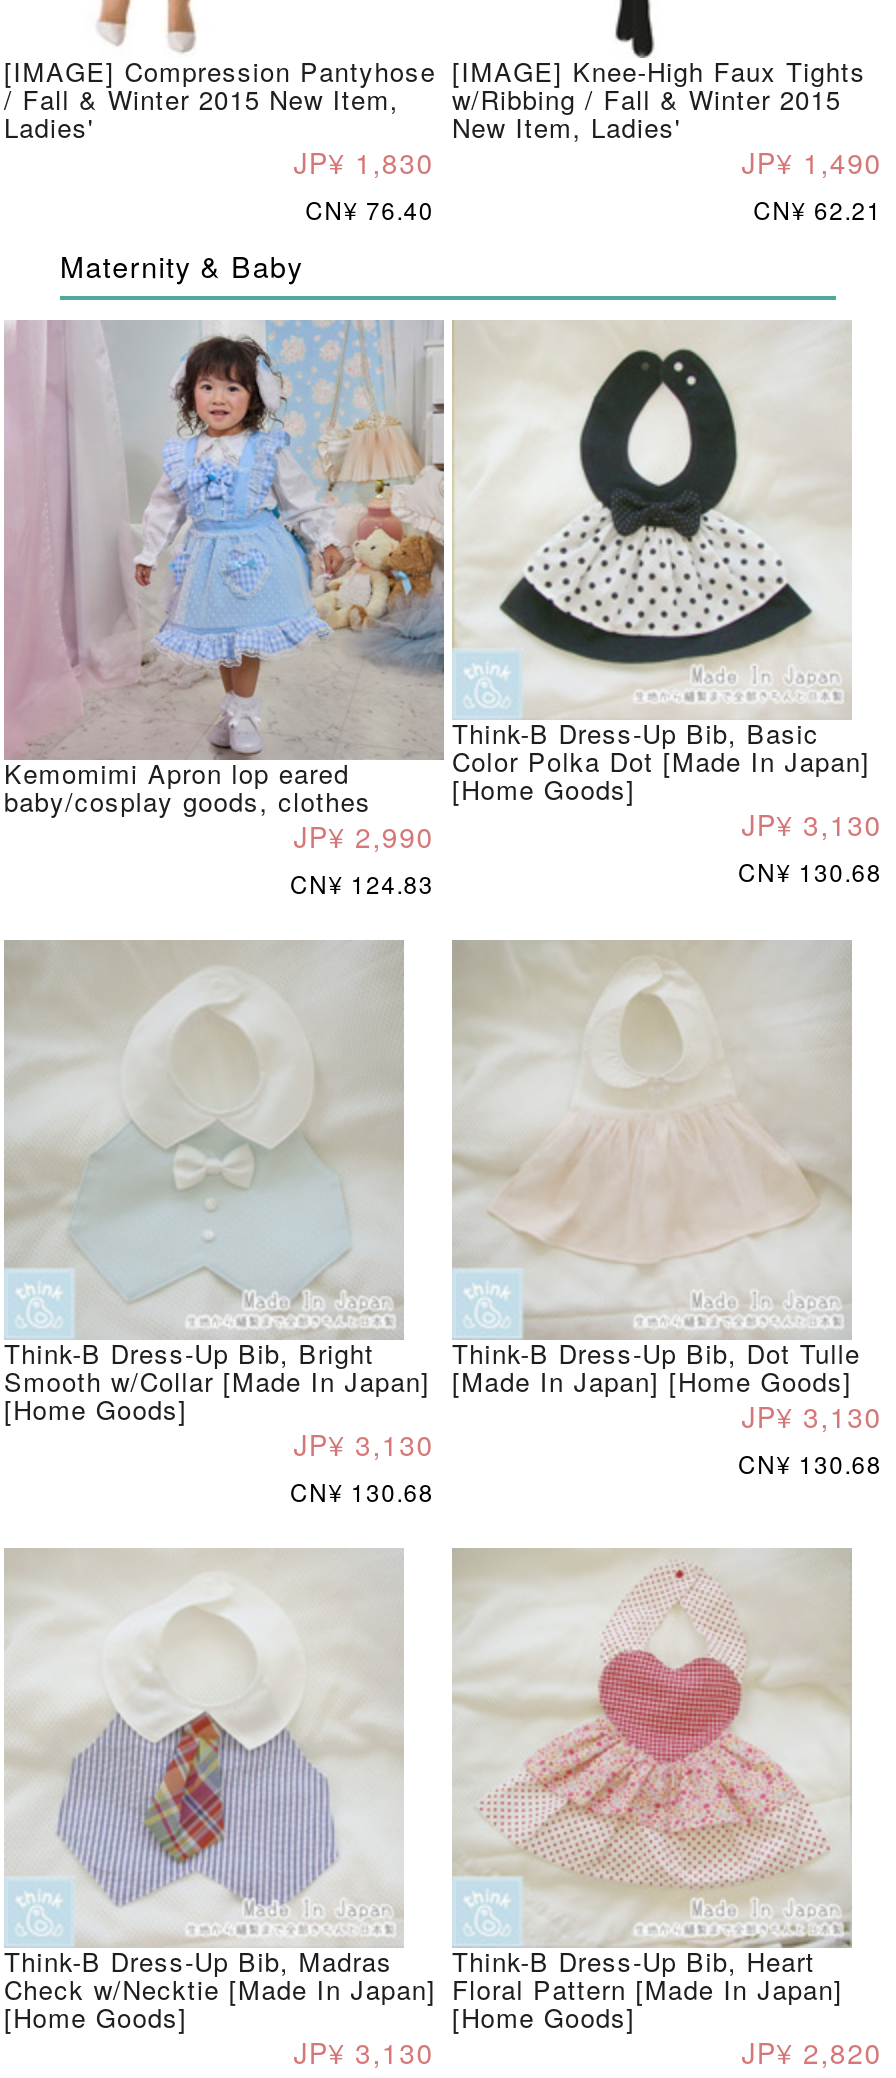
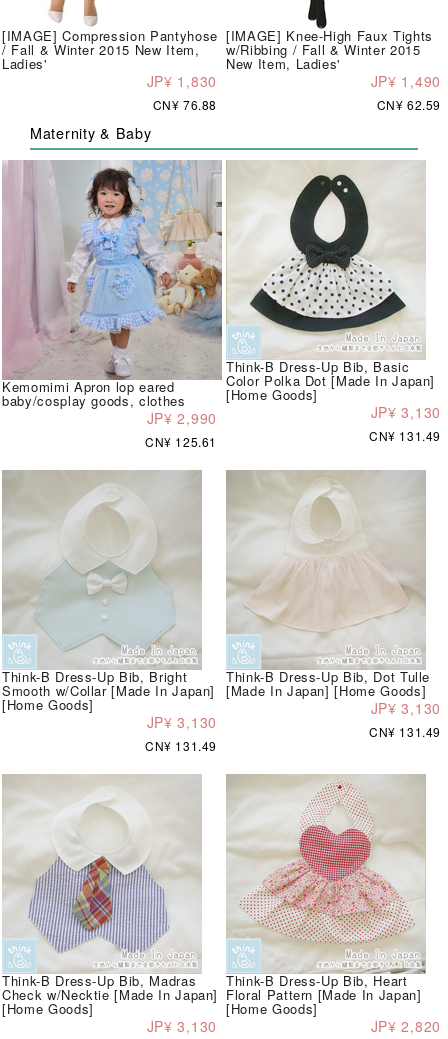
- CN¥ 76.40
+ CN¥ 76.88

- CN¥ 62.21
+ CN¥ 62.59

- CN¥ 130.68
+ CN¥ 131.49

- CN¥ 124.83
+ CN¥ 125.61

- CN¥ 130.68
+ CN¥ 131.49

- CN¥ 130.68
+ CN¥ 131.49
